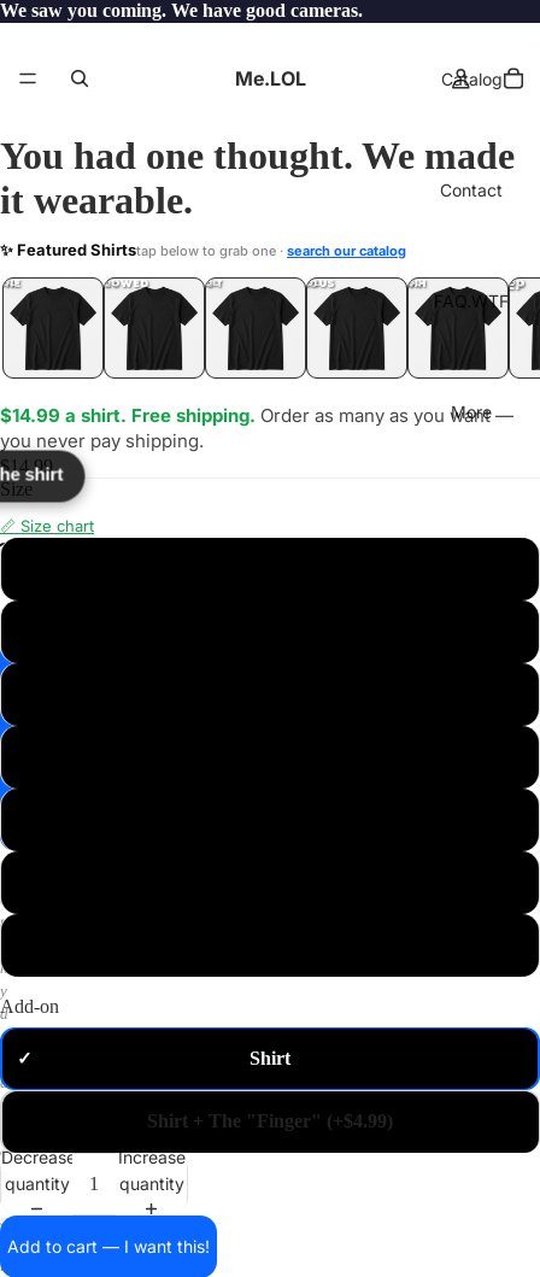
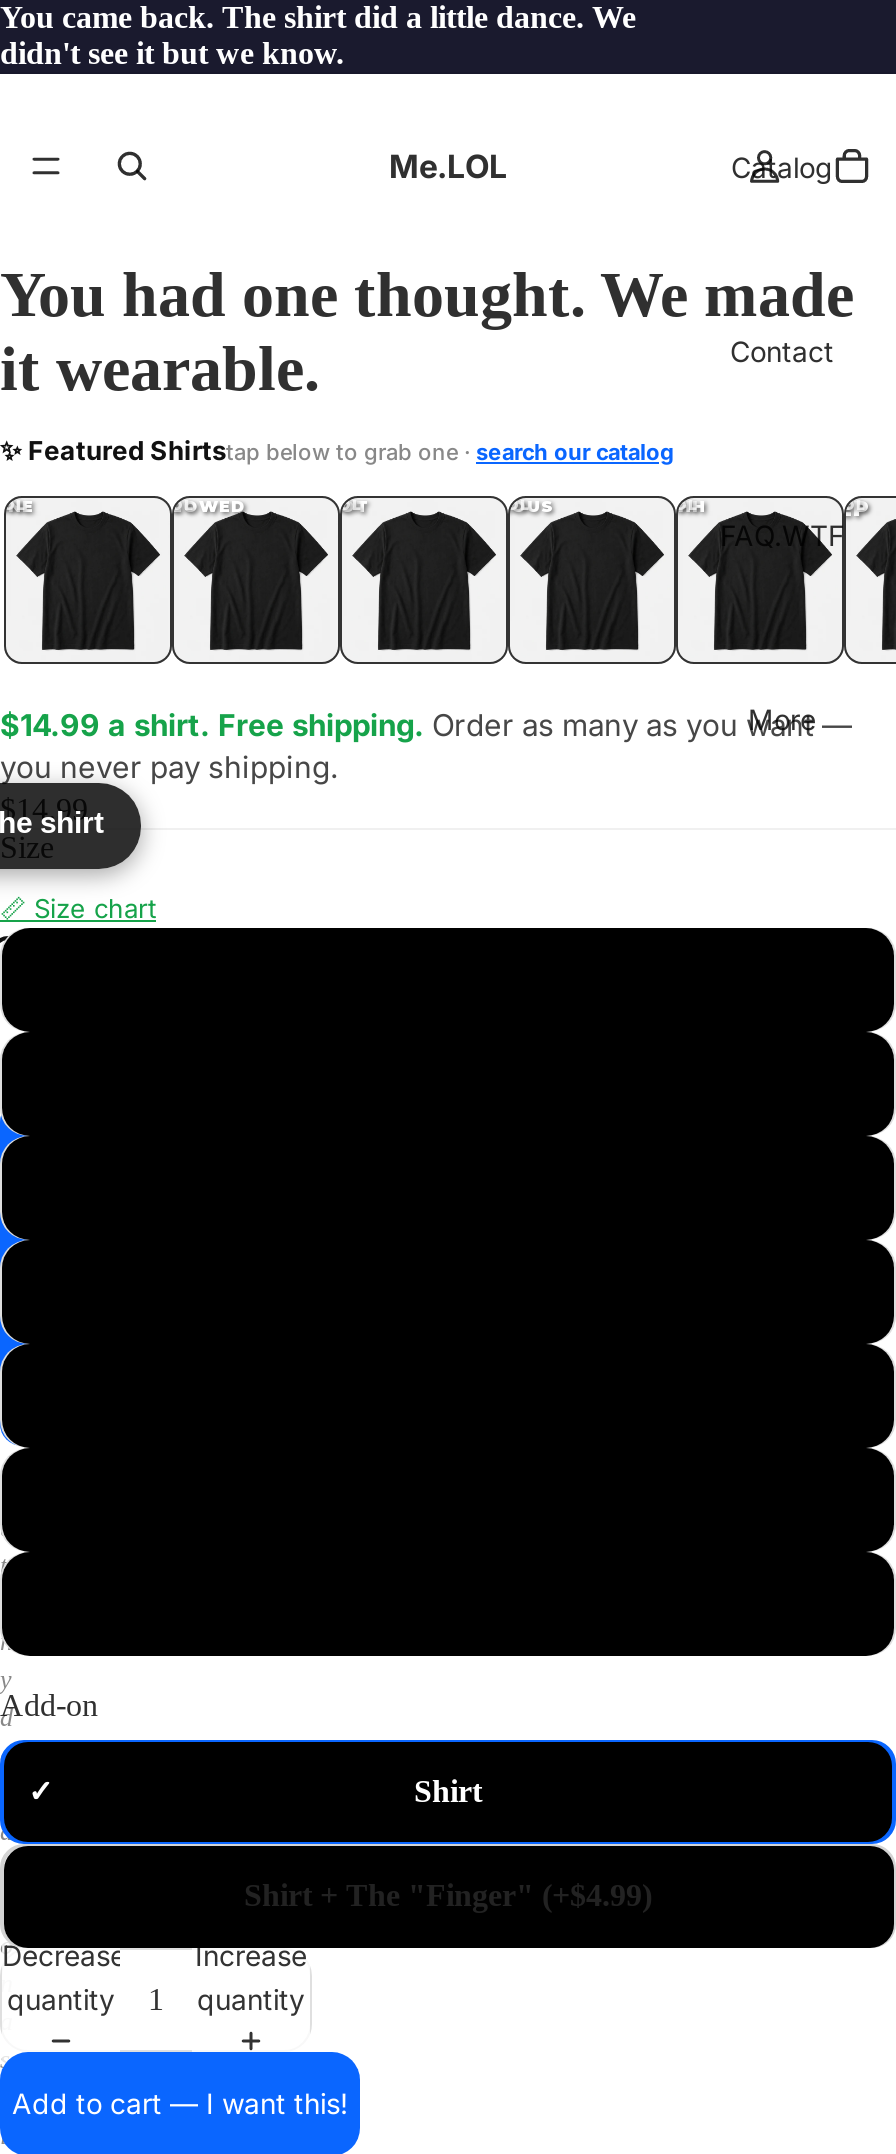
- We saw you coming. We have good cameras.
+ You came back. The shirt did a little dance. We
+ didn't see it but we know.
